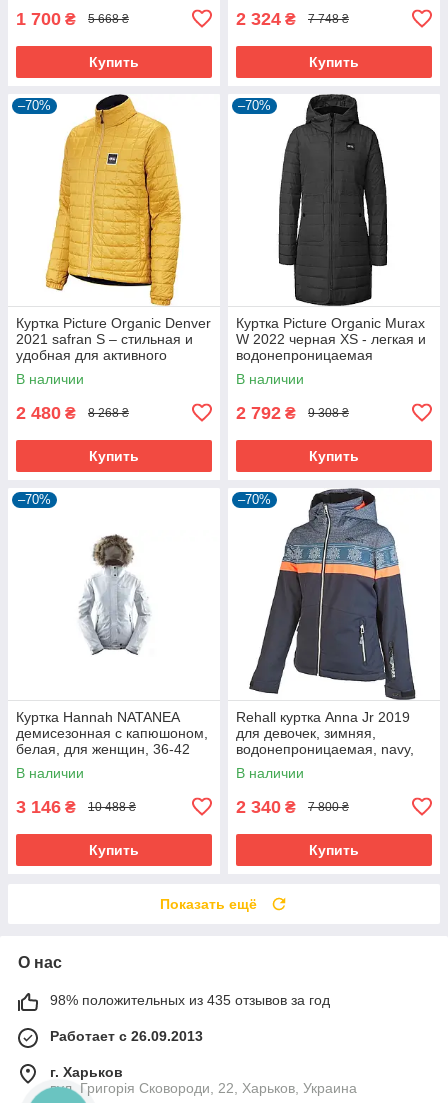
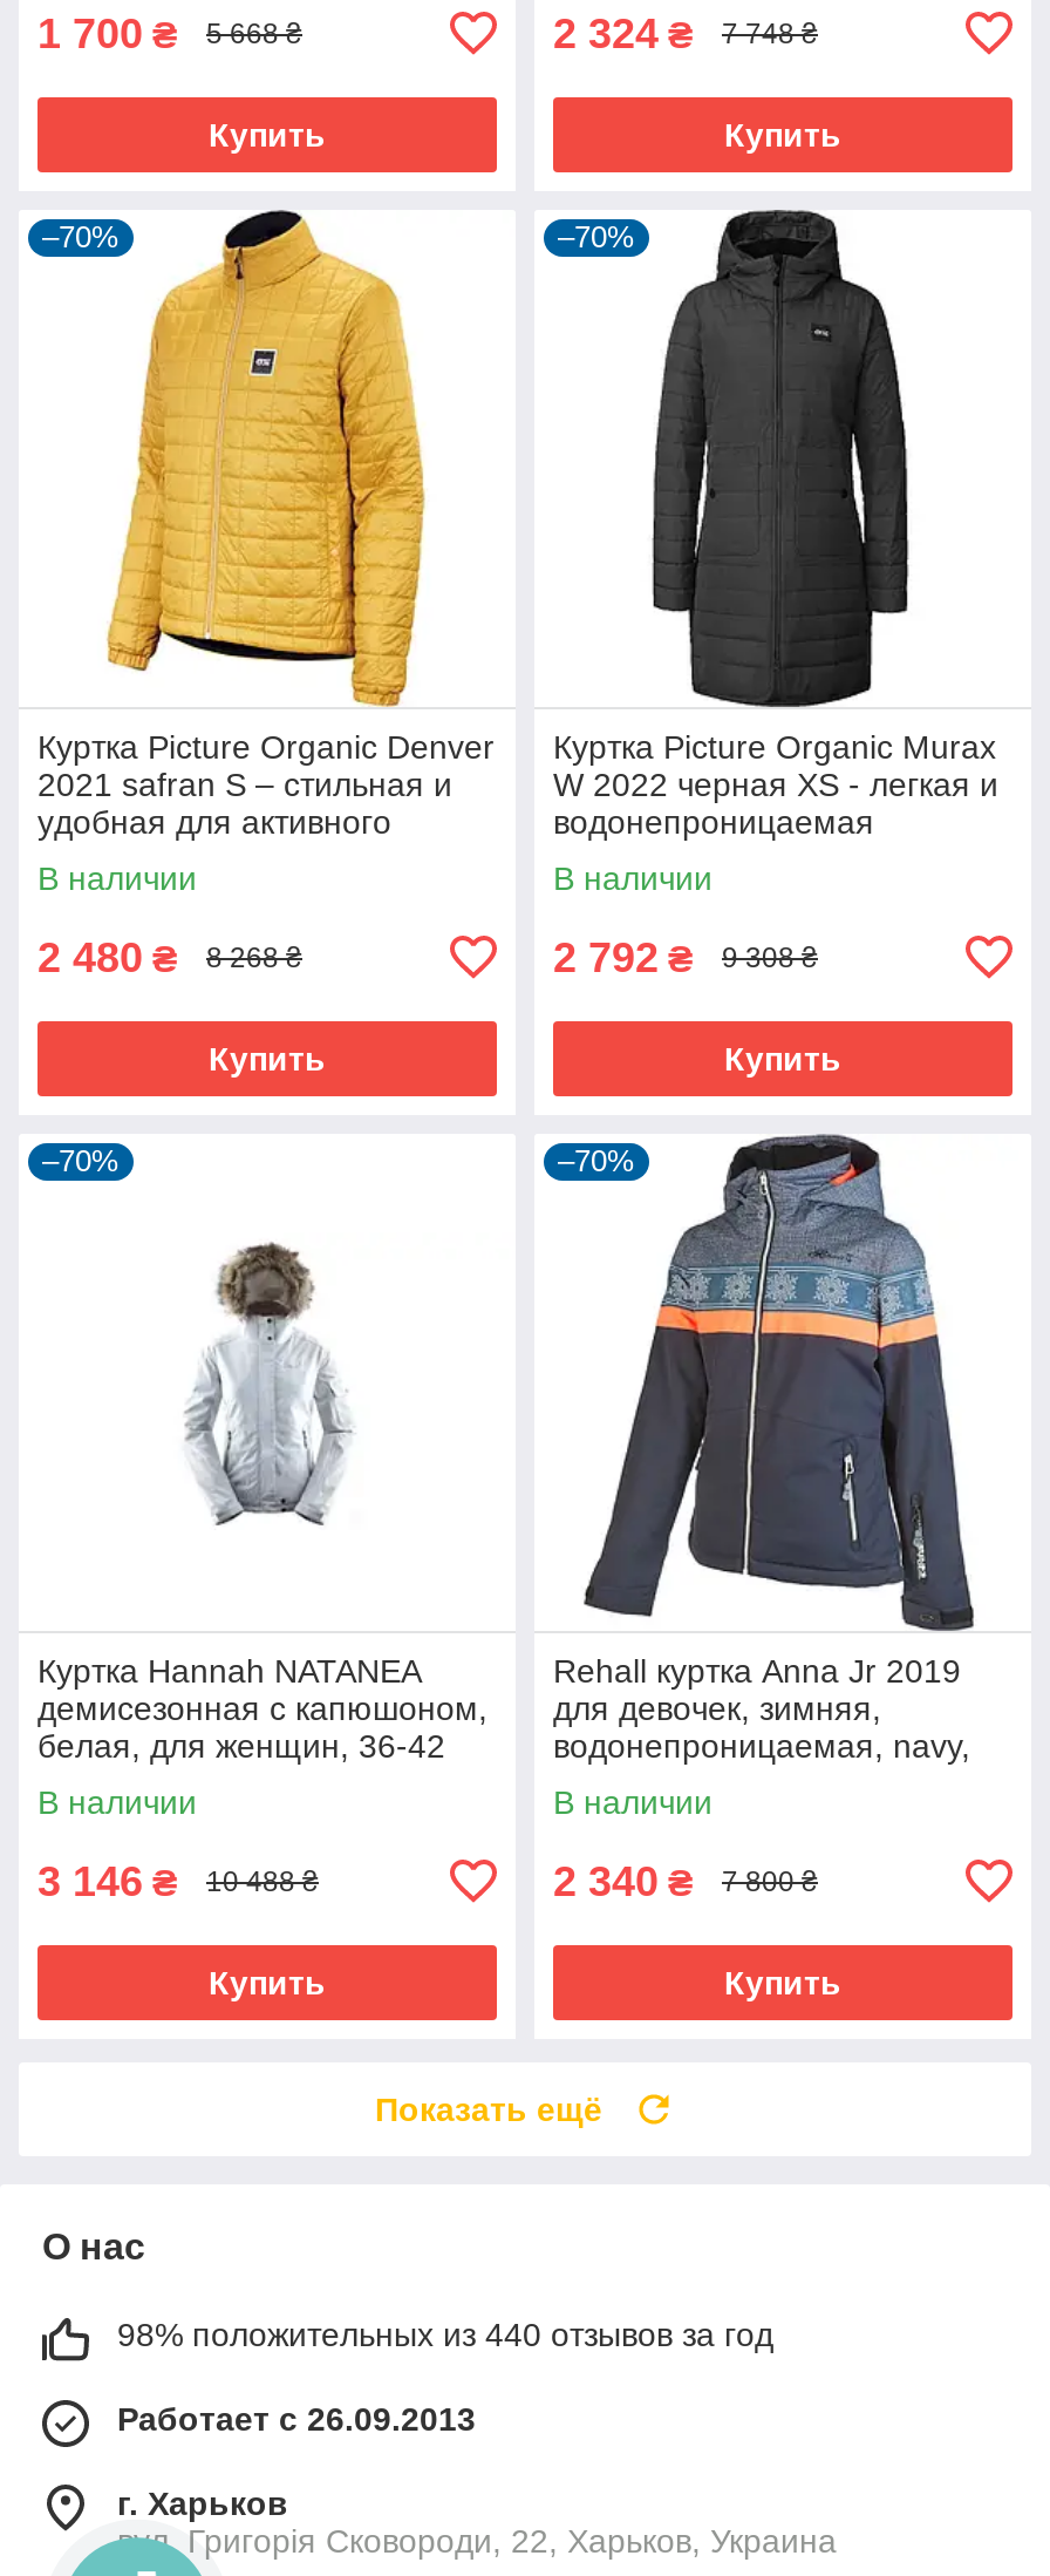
- 98% положительных из 435 отзывов за год
+ 98% положительных из 440 отзывов за год
